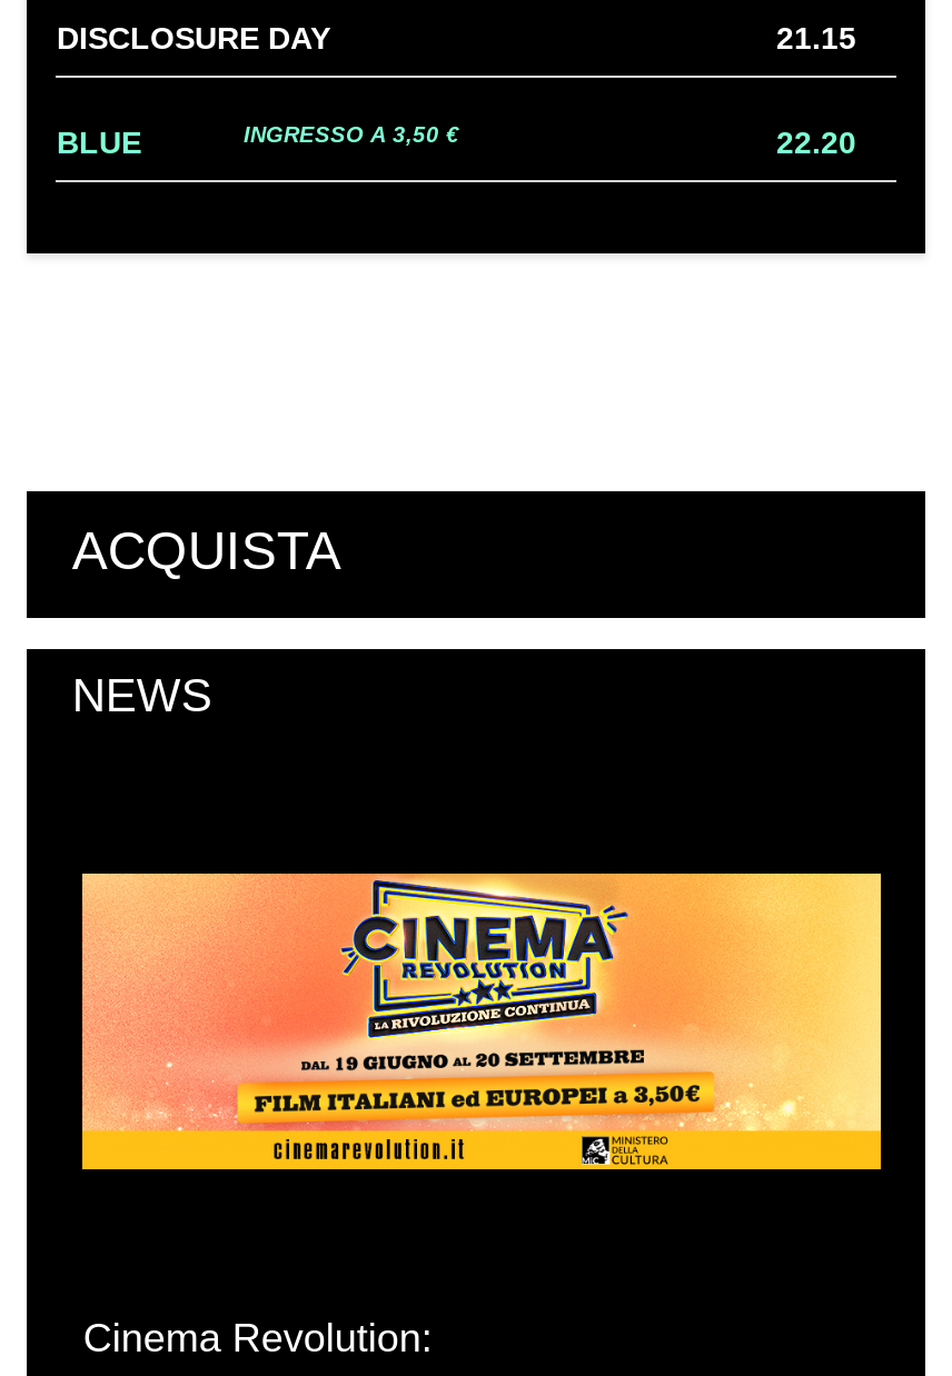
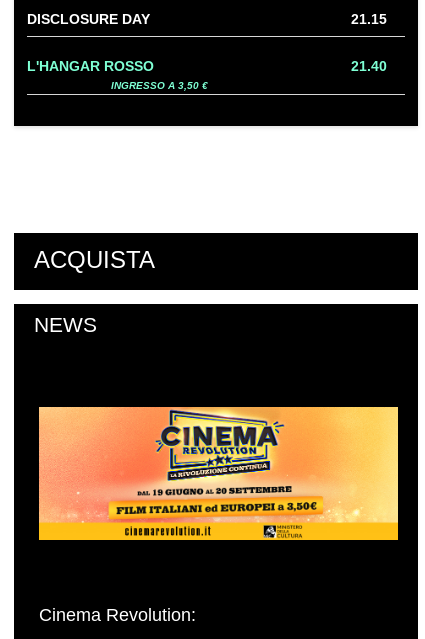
- BLUE
+ L'HANGAR ROSSO

- 22.20
+ 21.40
